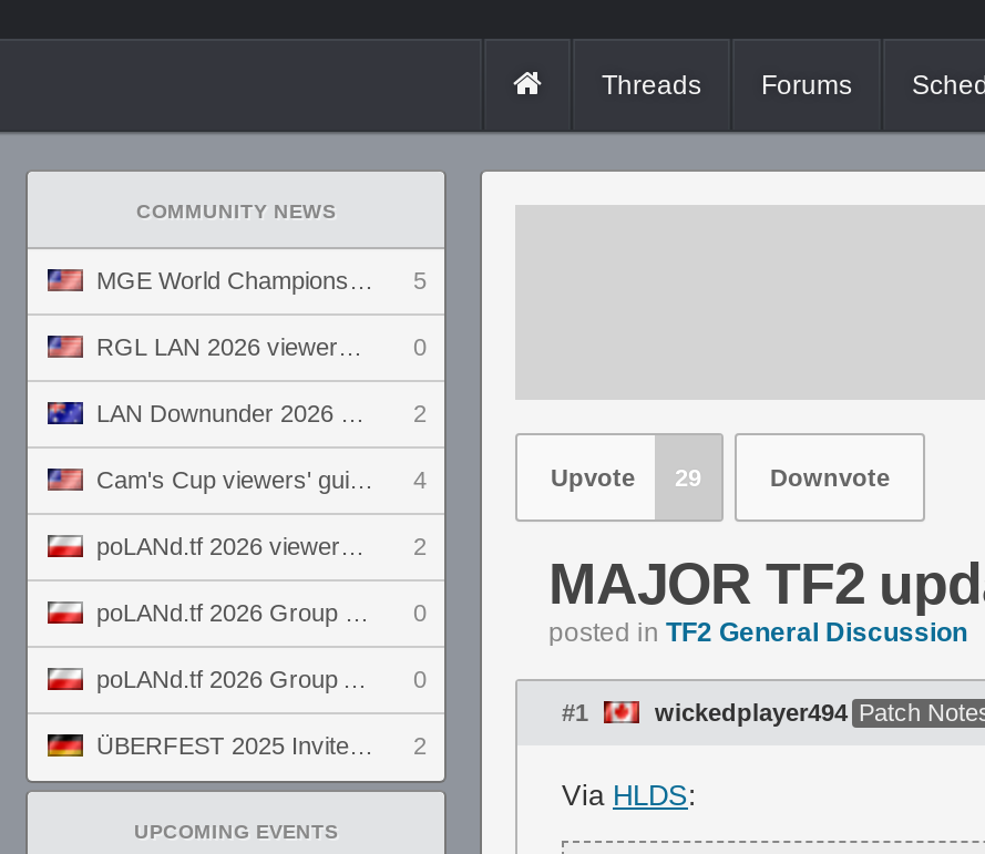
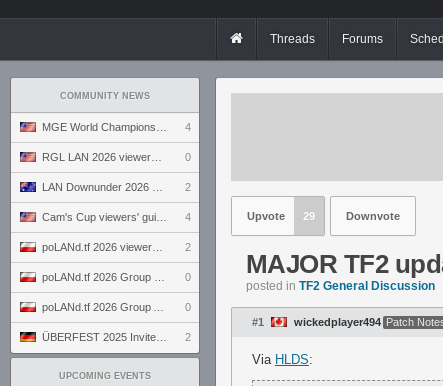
- 5
+ 4
